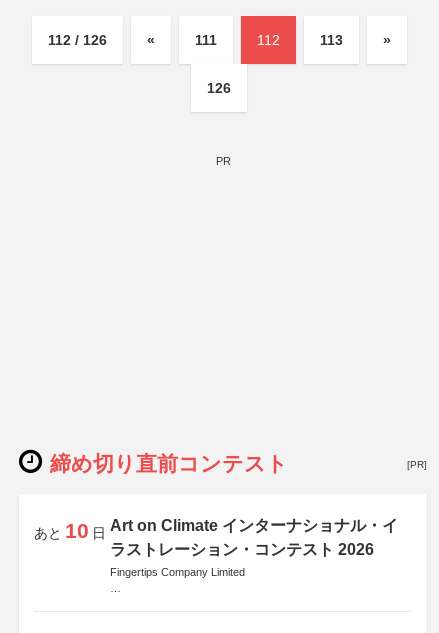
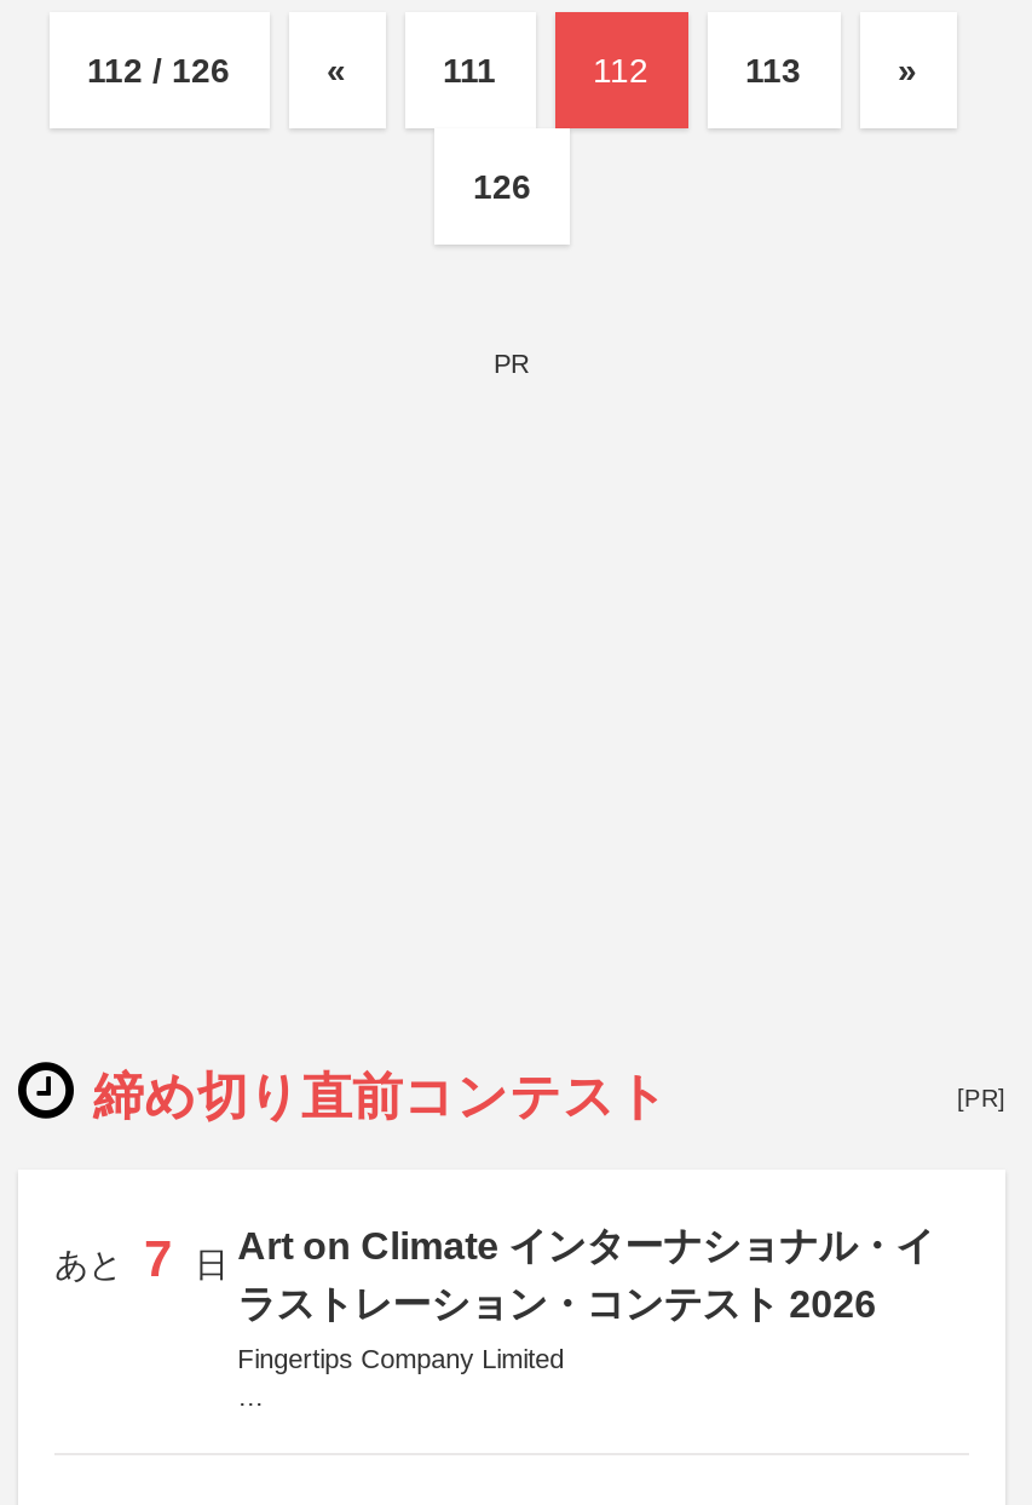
- あと 10 日 Art on Climate インターナショナル・イ
+ あと 7 日 Art on Climate インターナショナル・イ
